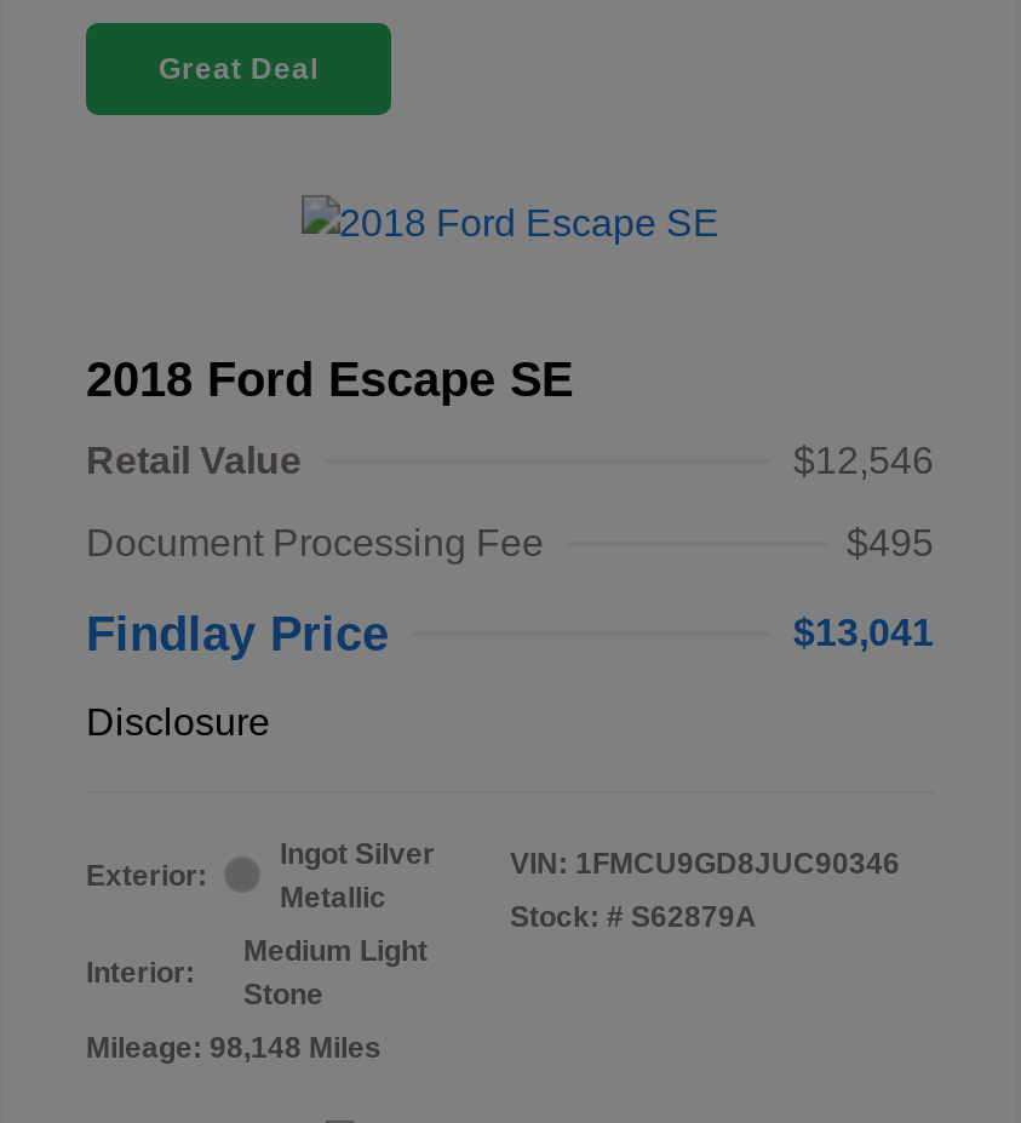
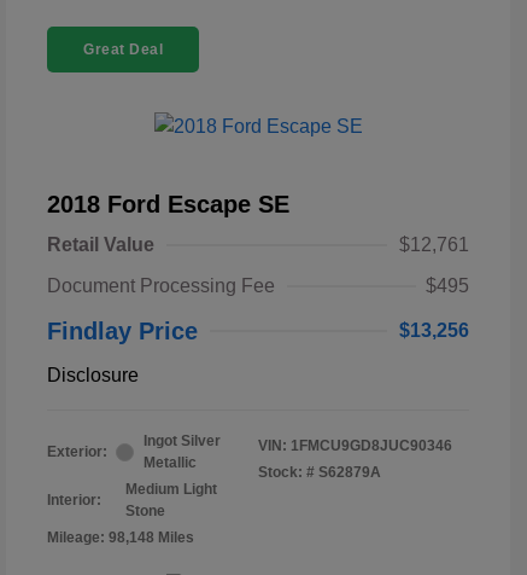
- $12,546
+ $12,761

- $13,041
+ $13,256
